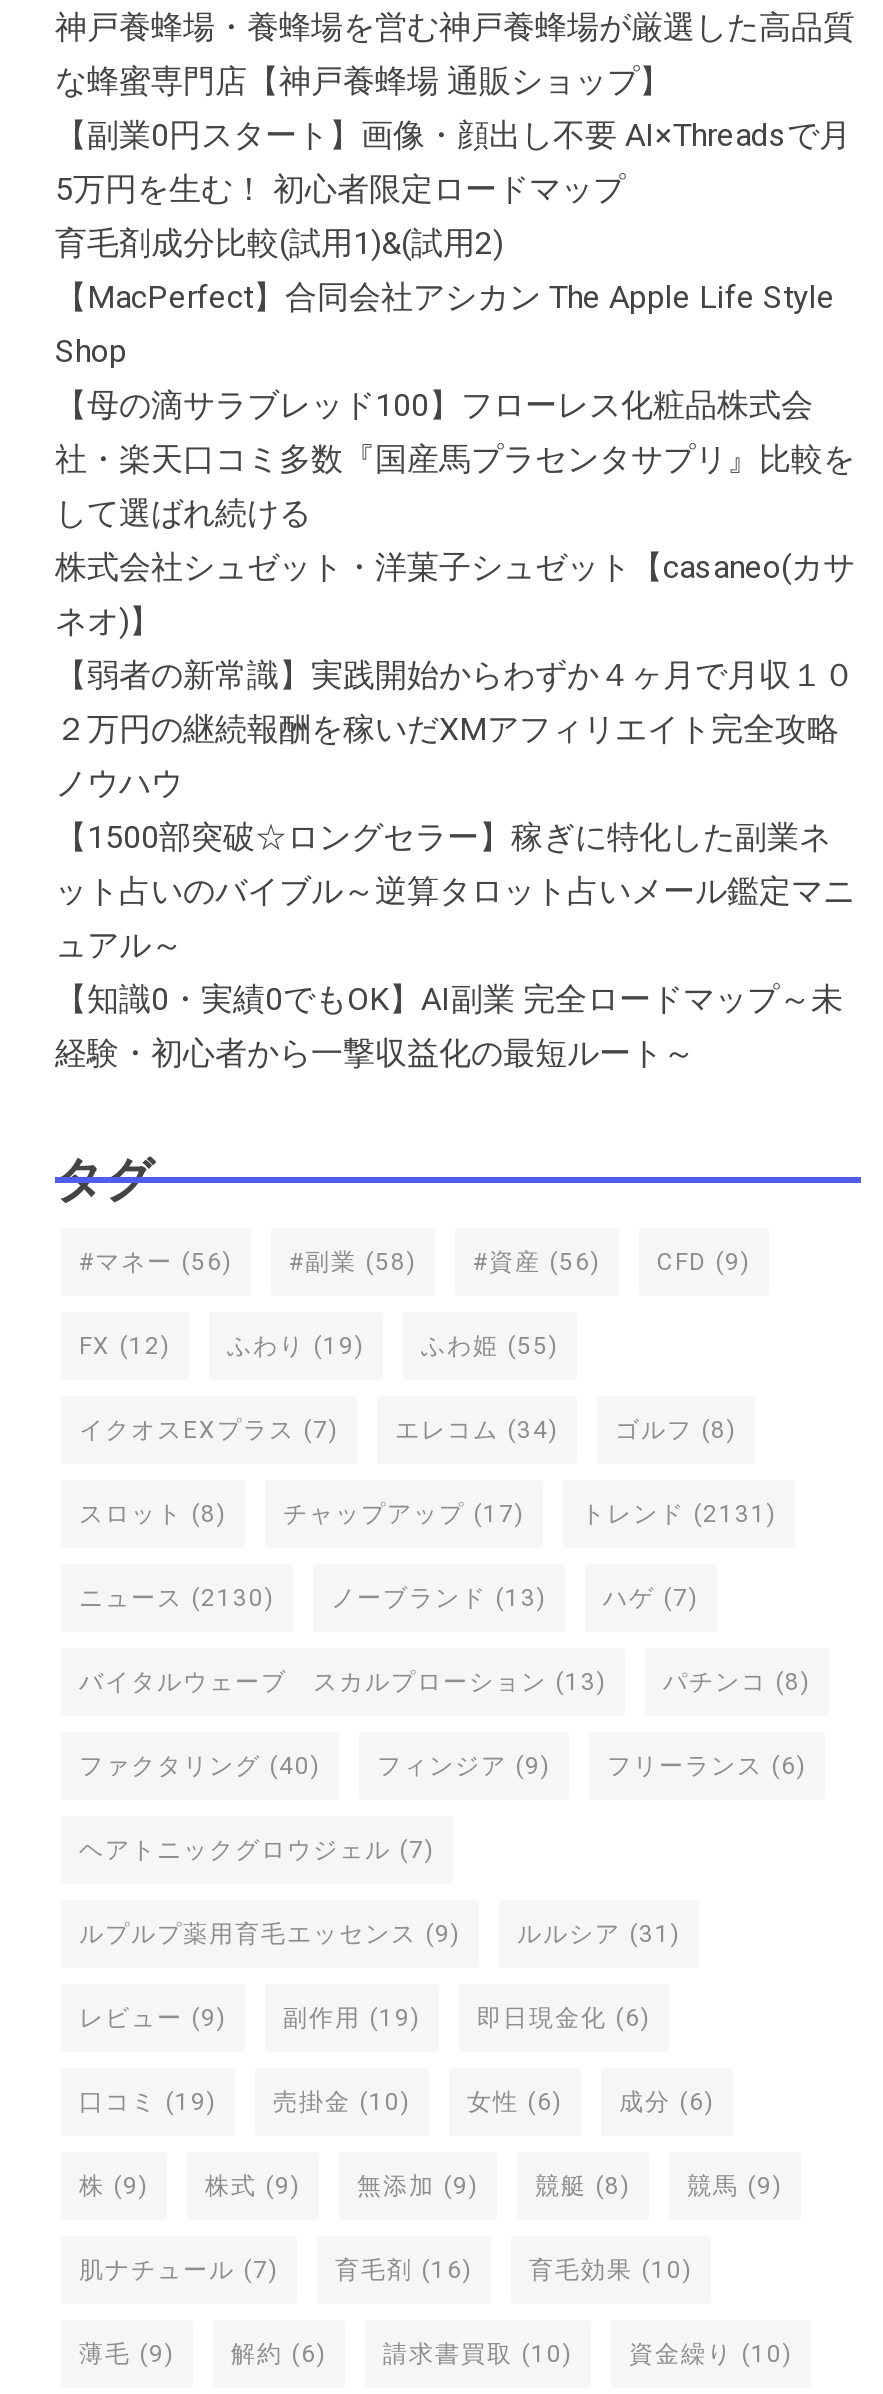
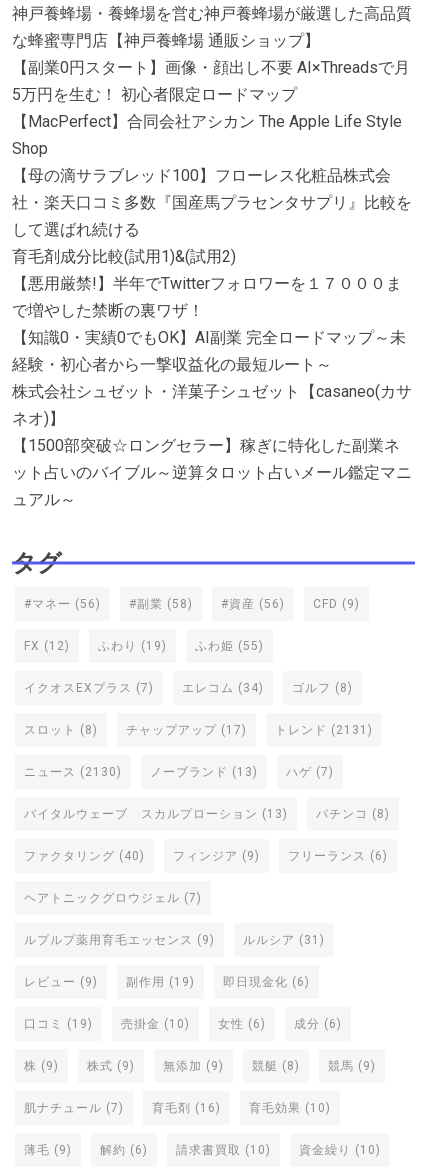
moved down: 育毛剤成分比較(試用1)&(試用2)

+ 【悪用厳禁!】半年でTwitterフォロワーを１７０００ま
+ で増やした禁断の裏ワザ！

moved down: 株式会社シュゼット・洋菓子シュゼット【casaneo(カサ | ネオ)】

- 【弱者の新常識】実践開始からわずか４ヶ月で月収１０
- ２万円の継続報酬を稼いだXMアフィリエイト完全攻略
- ノウハウ

moved down: ット占いのバイブル～逆算タロット占いメール鑑定マニ | ュアル～

moved up: 【知識0・実績0でもOK】AI副業 完全ロードマップ～未 | 経験・初心者から一撃収益化の最短ルート～
